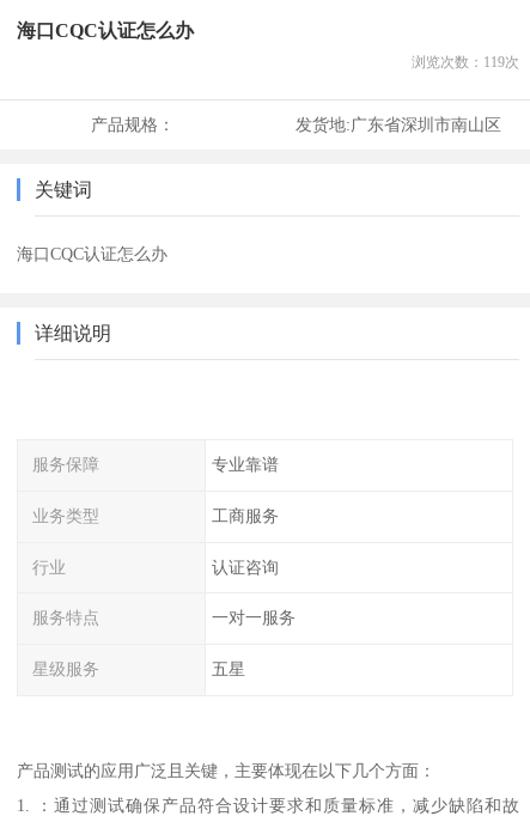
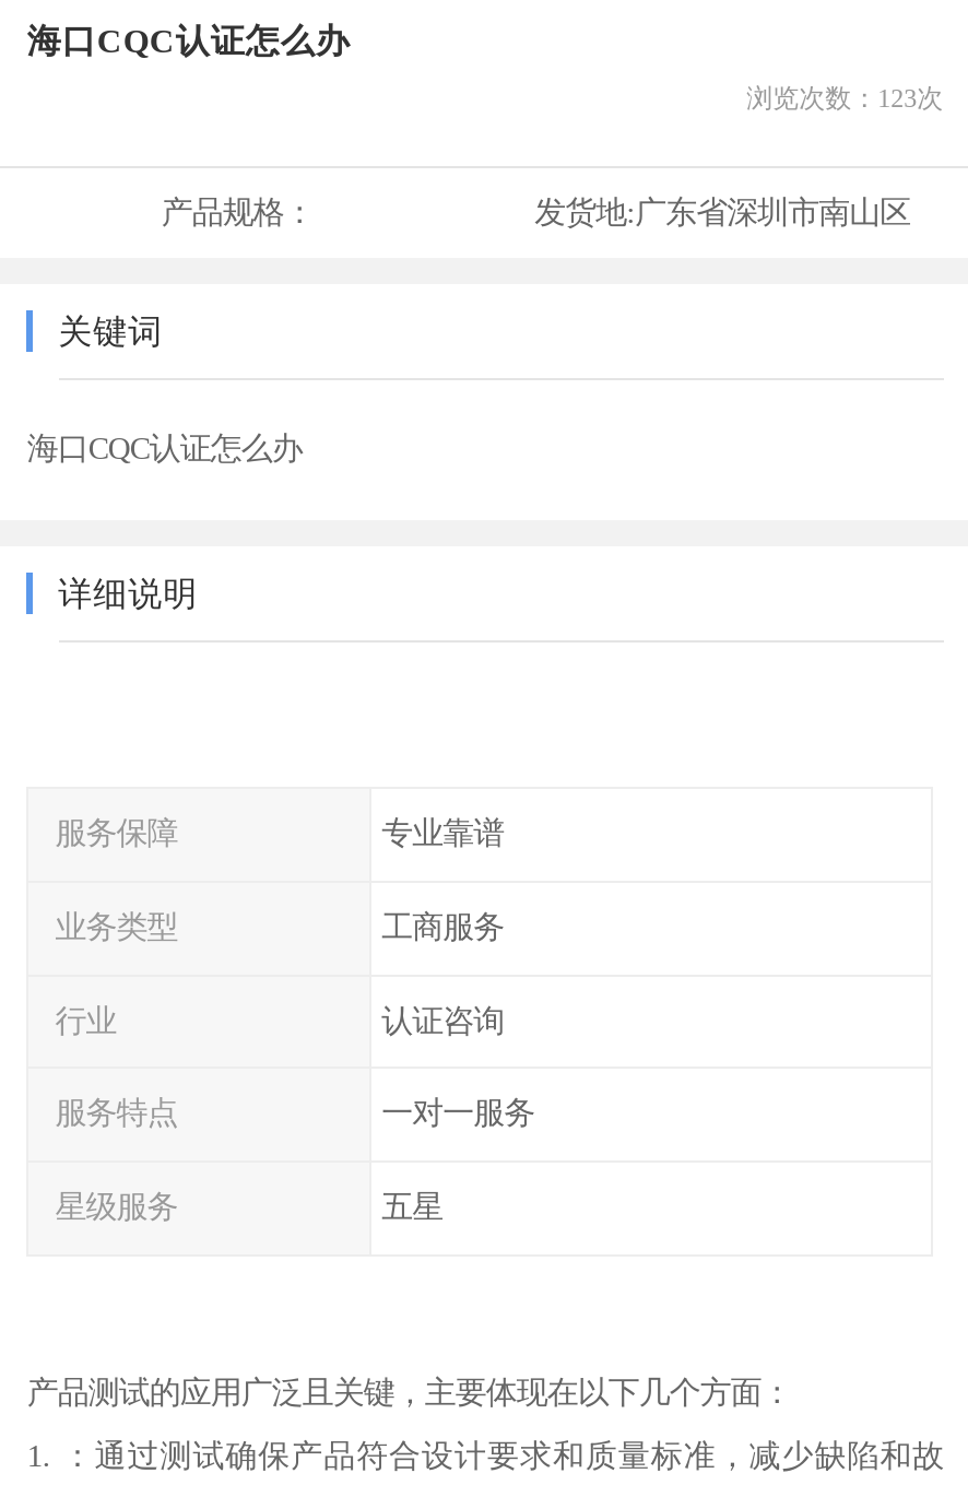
- 浏览次数：119次
+ 浏览次数：123次
